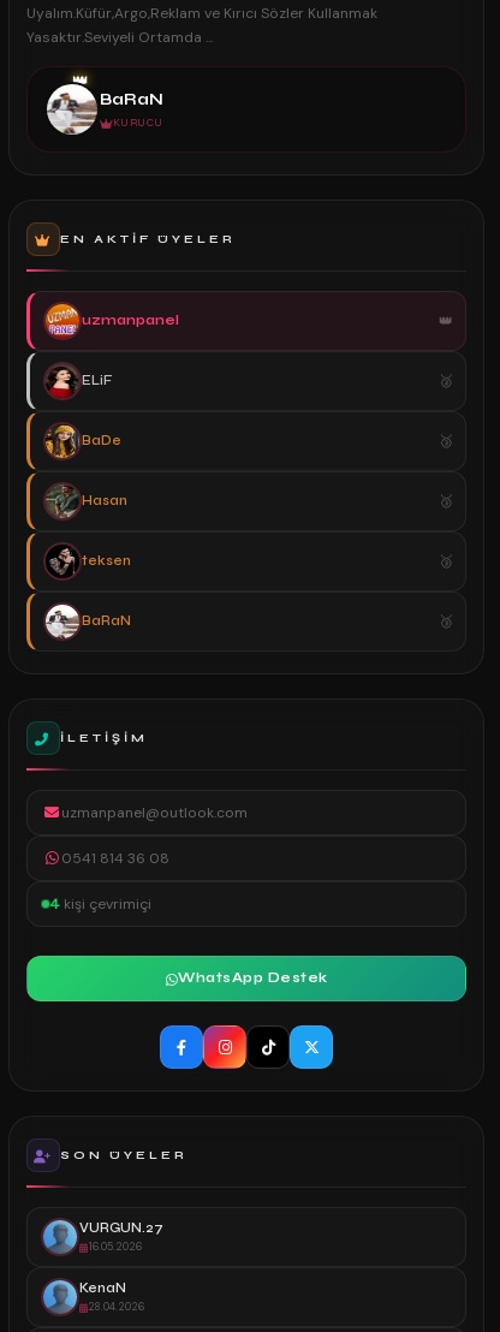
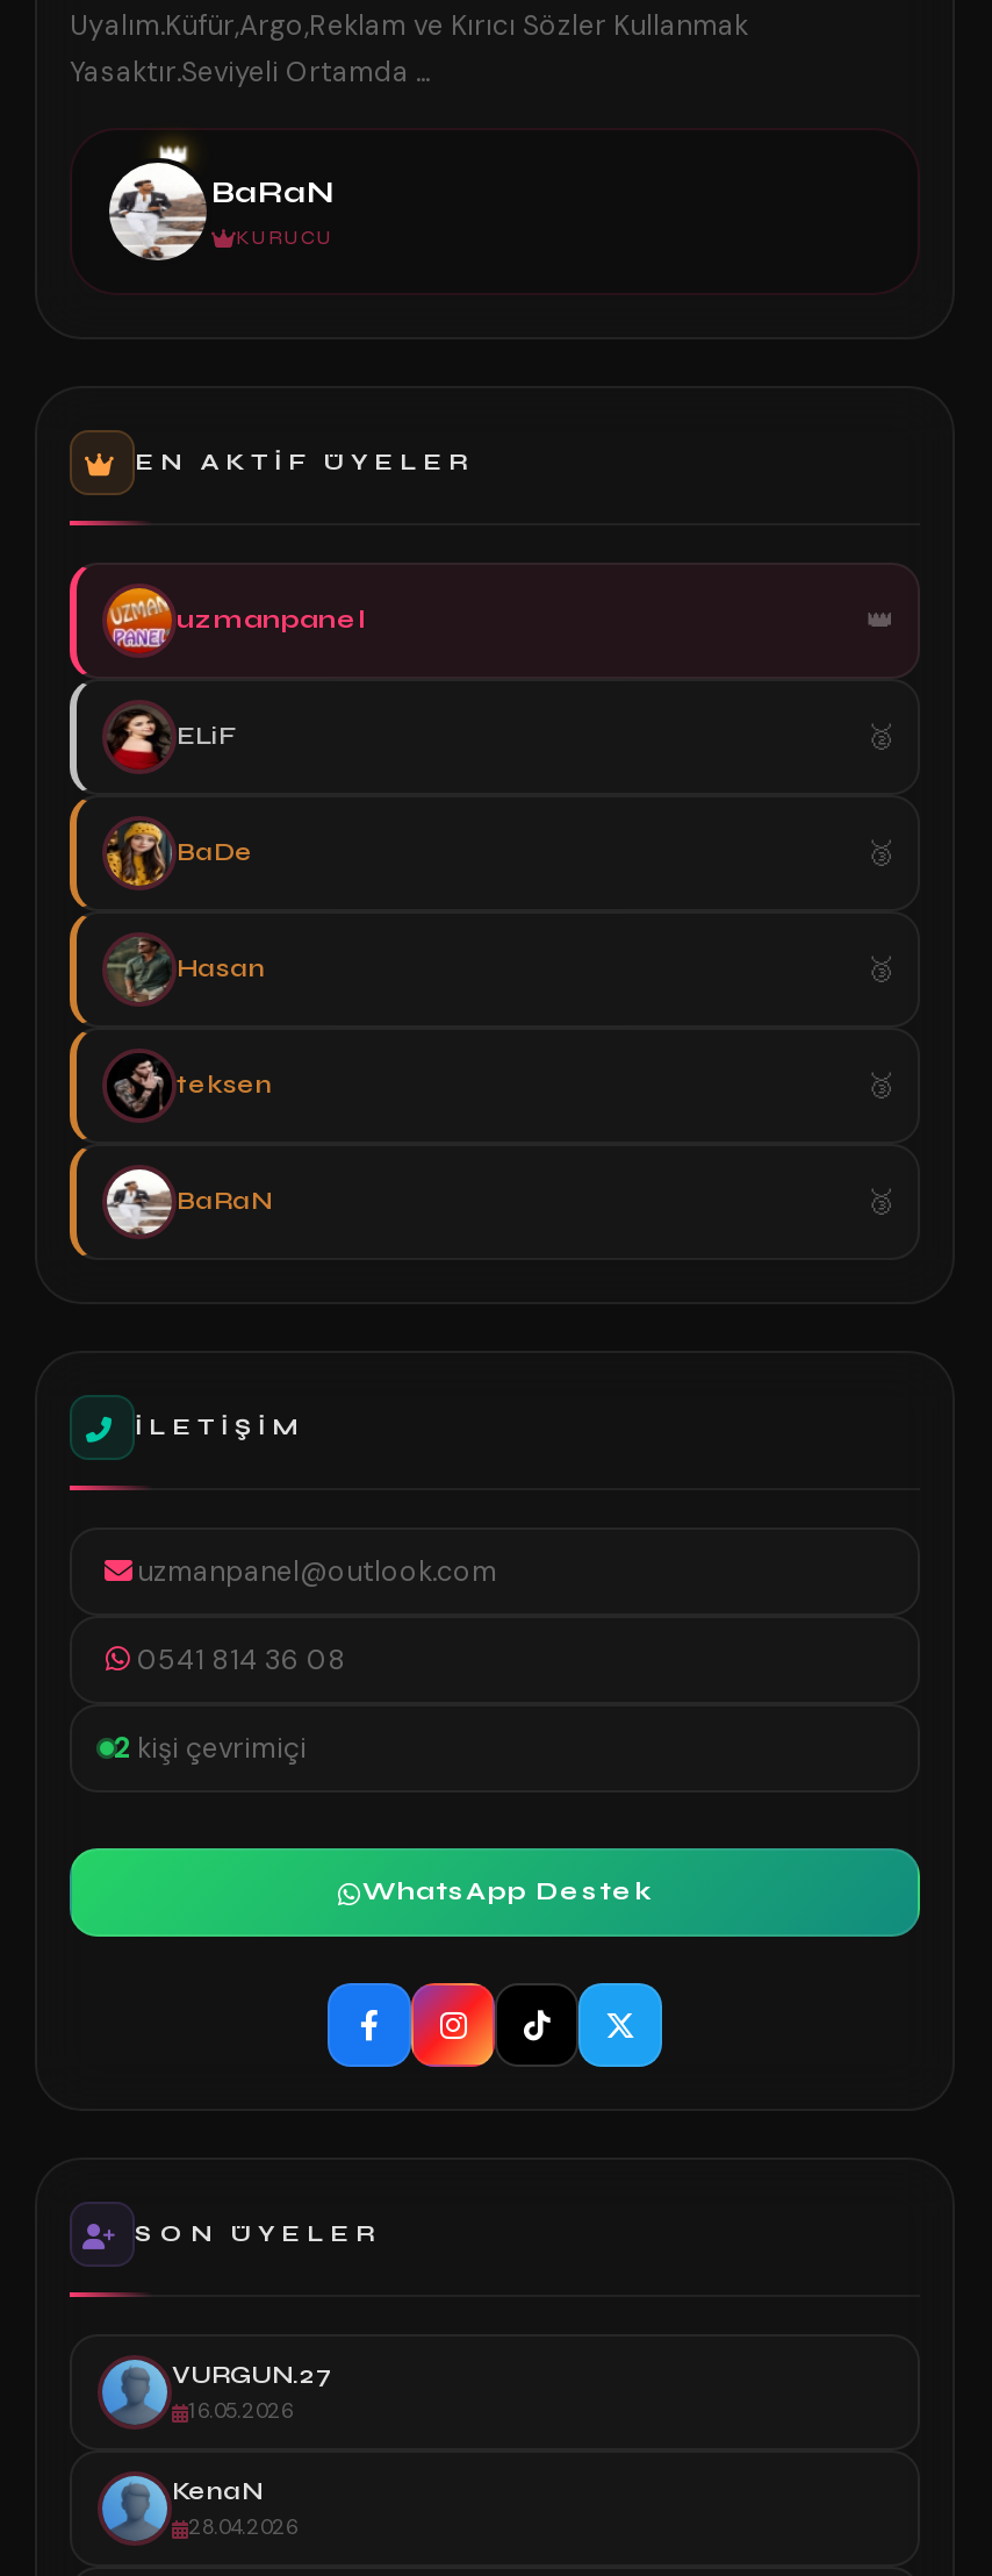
- 4 kişi çevrimiçi
+ 2 kişi çevrimiçi
